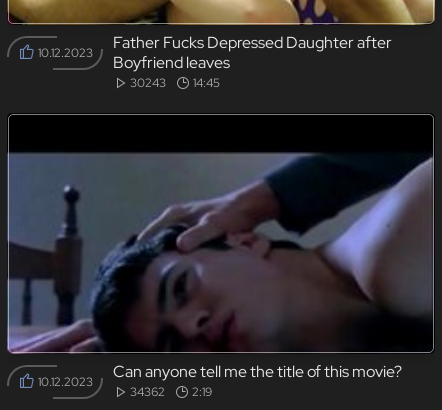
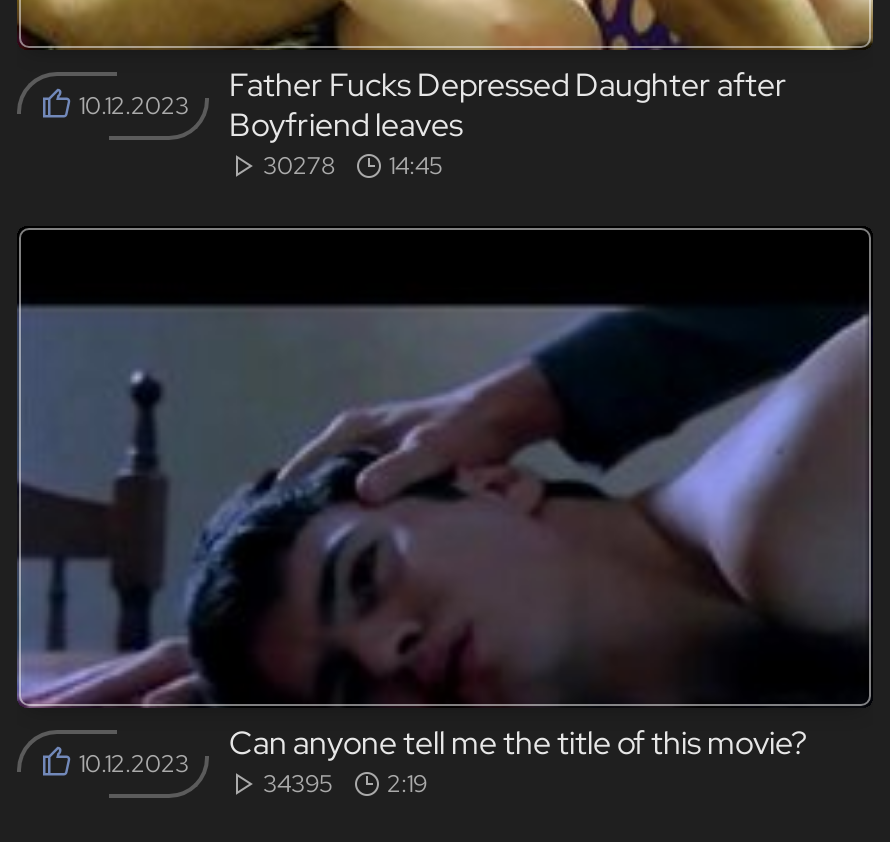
- 30243 14:45
+ 30278 14:45

- 34362 2:19
+ 34395 2:19
